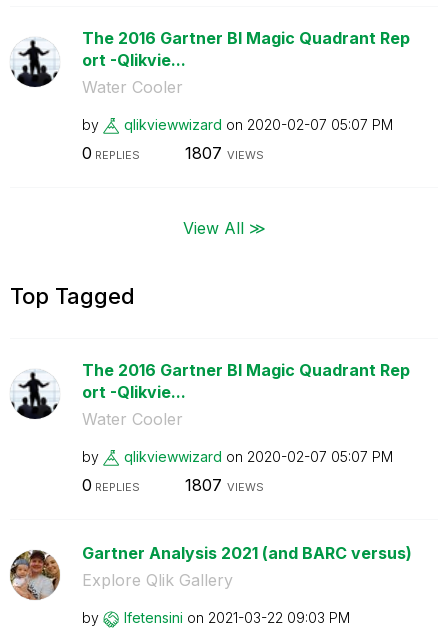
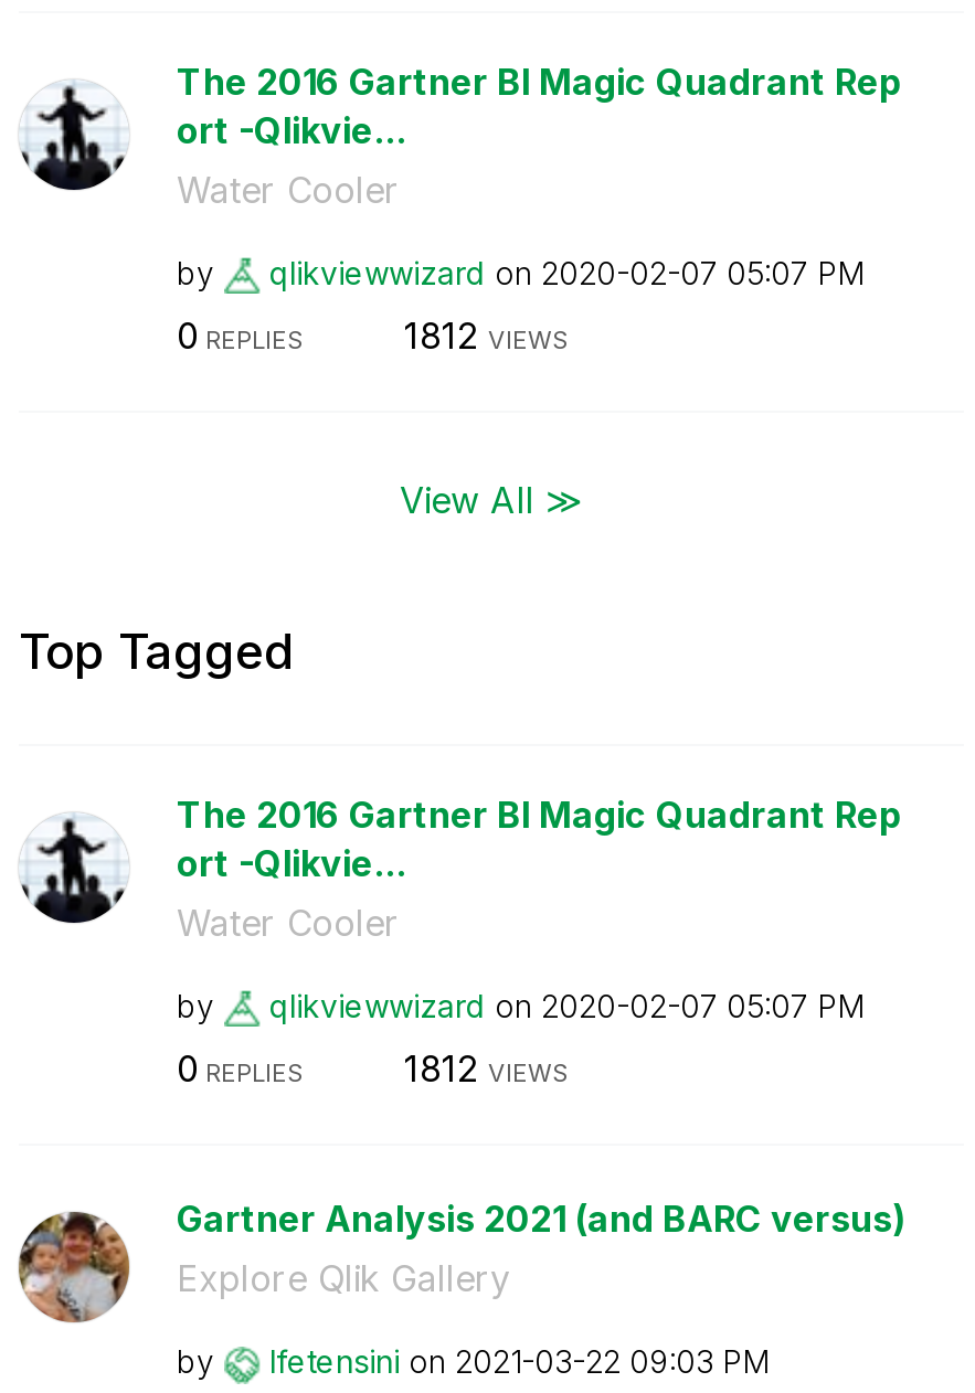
- 1807 VIEWS
+ 1812 VIEWS

- 1807 VIEWS
+ 1812 VIEWS
